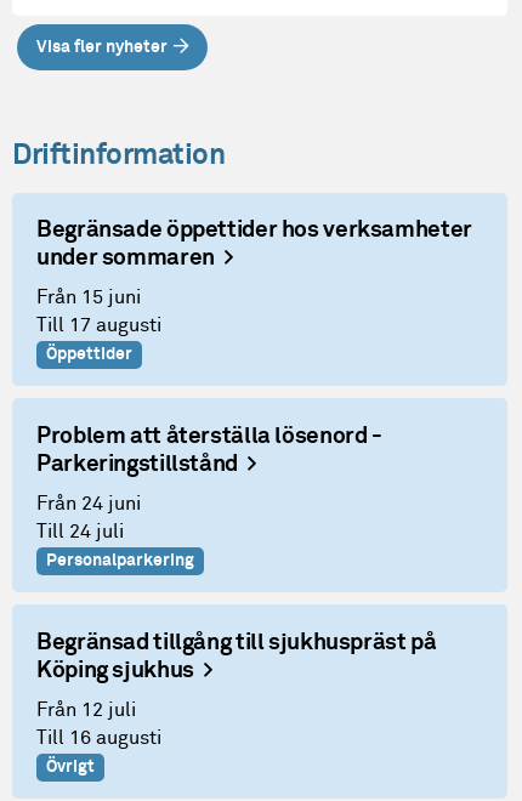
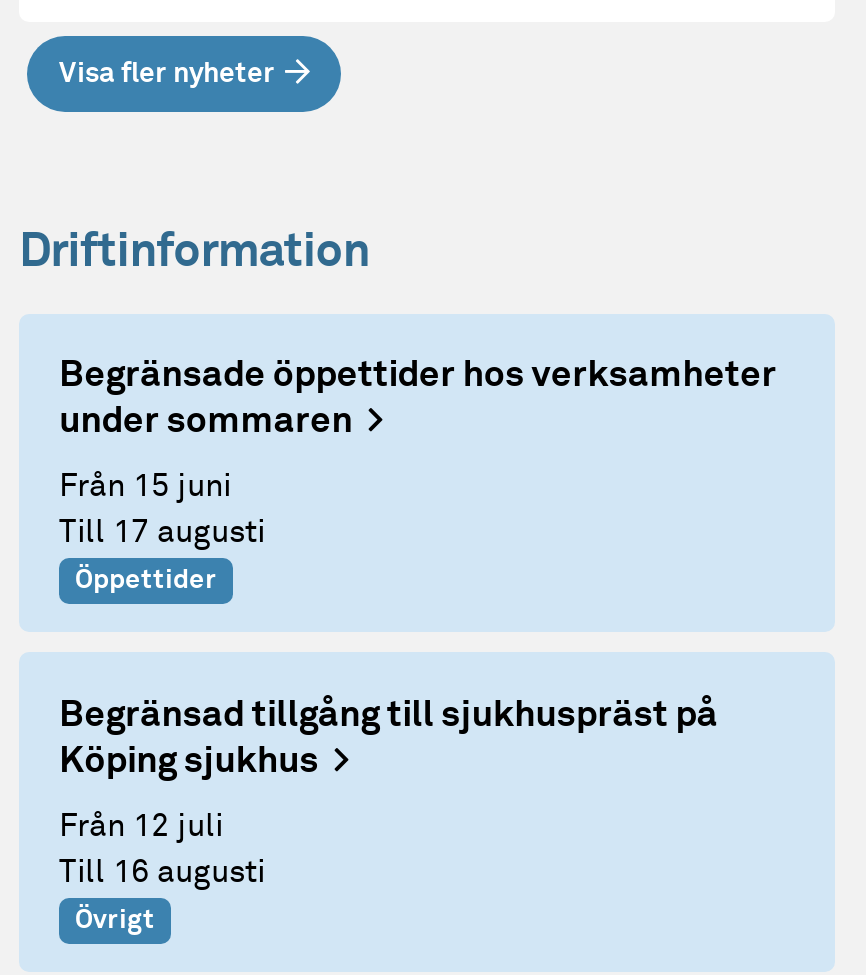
- Problem att återställa lösenord -
- Parkeringstillstånd
- Från 24 juni
- Till 24 juli
- Personalparkering
